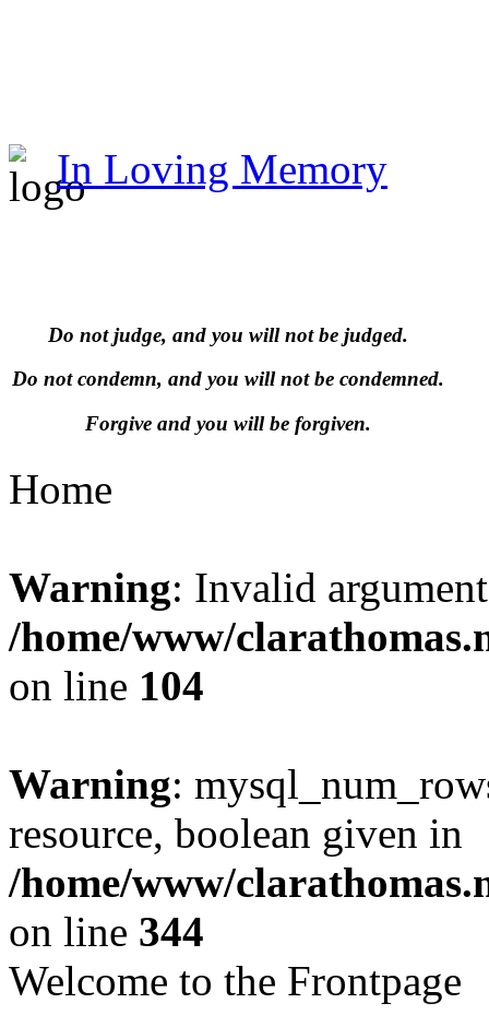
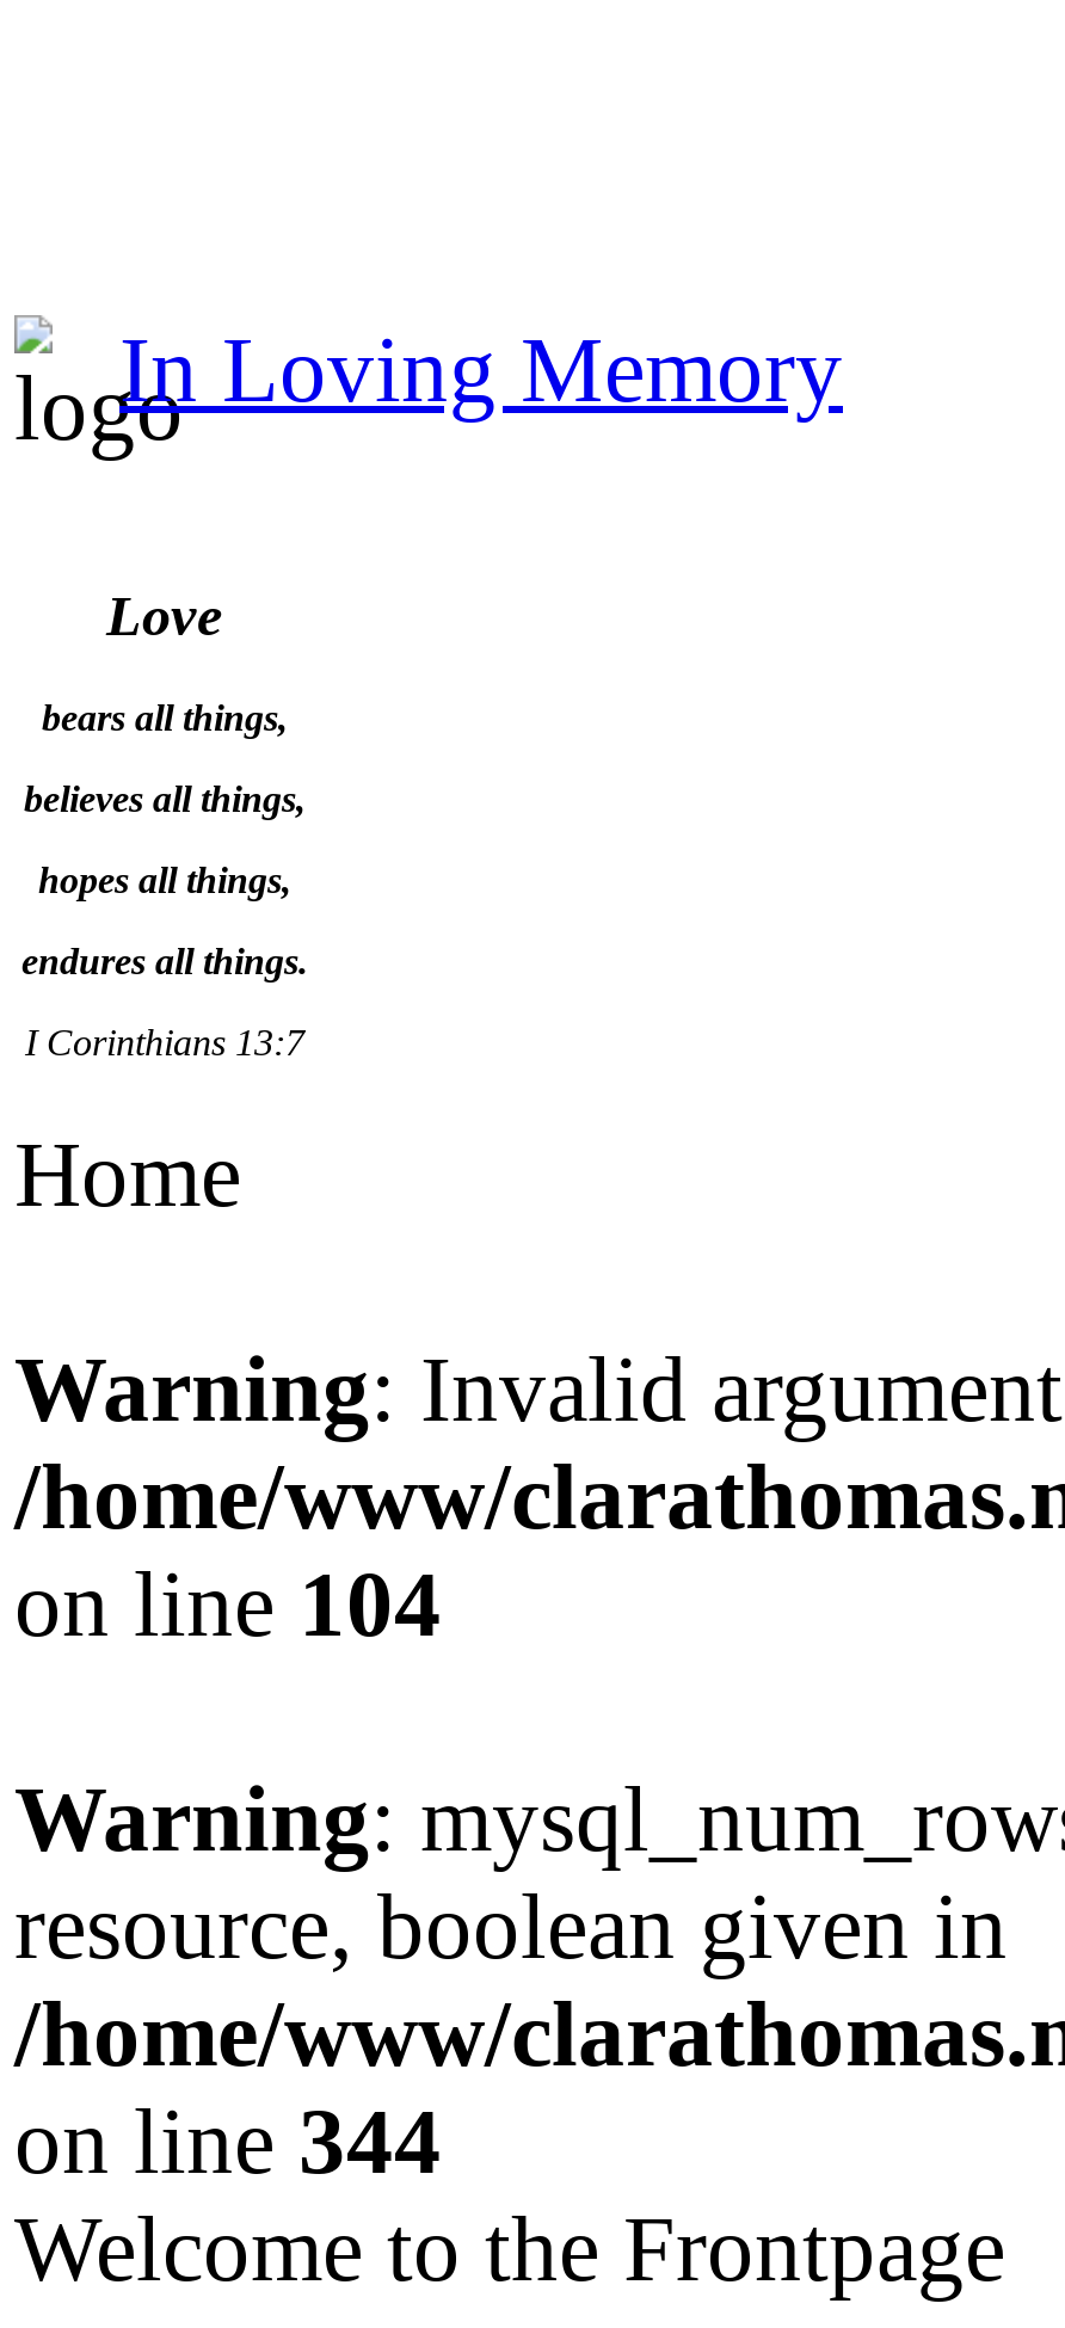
- Do not judge, and you will not be judged.
- Do not condemn, and you will not be condemned.
- Forgive and you will be forgiven.
+ Love
+ bears all things,
+ believes all things,
+ hopes all things,
+ endures all things.
+ I Corinthians 13:7
